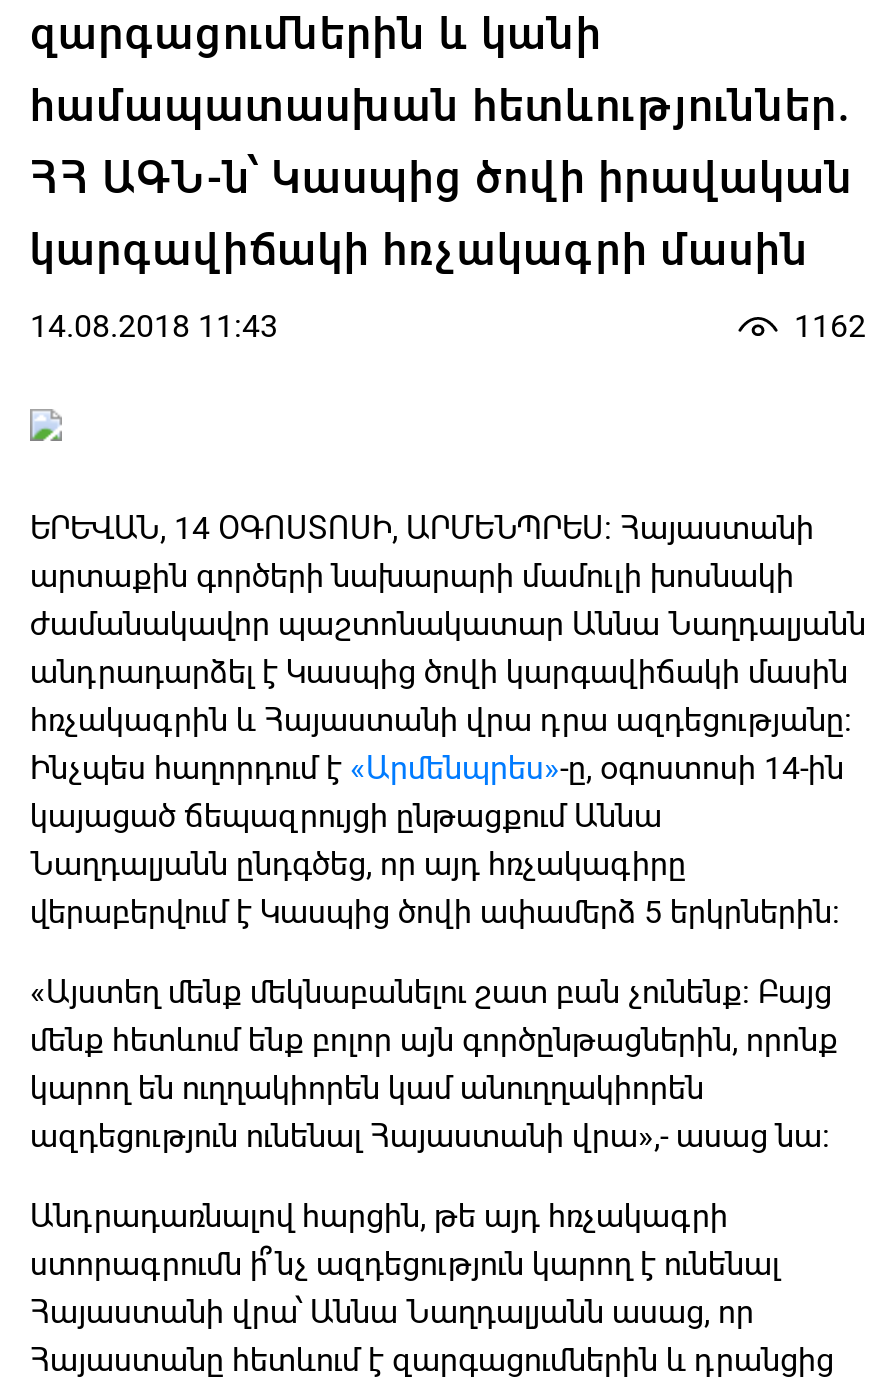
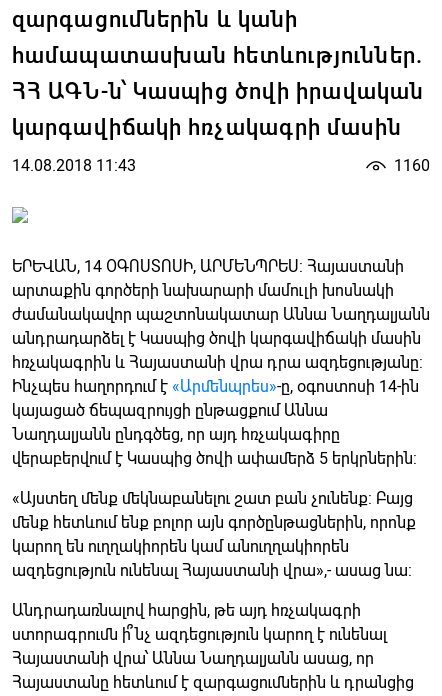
- 1162
+ 1160
